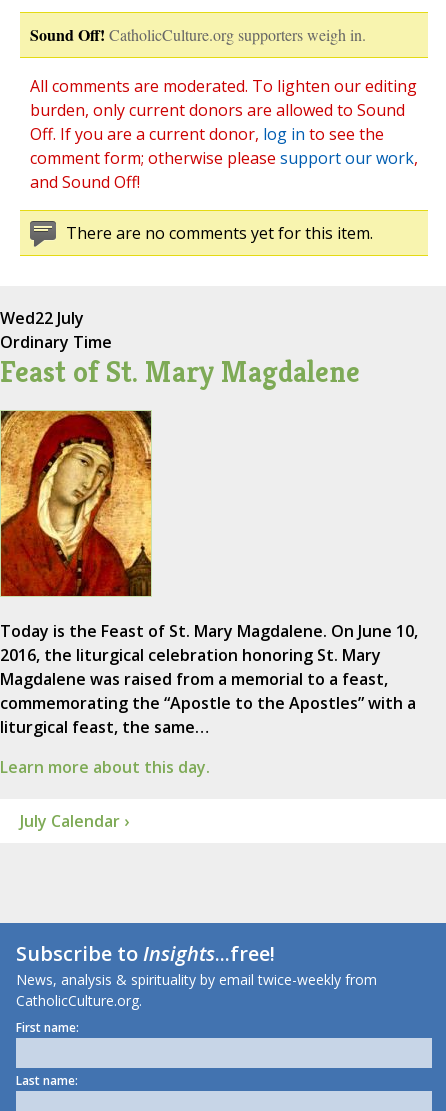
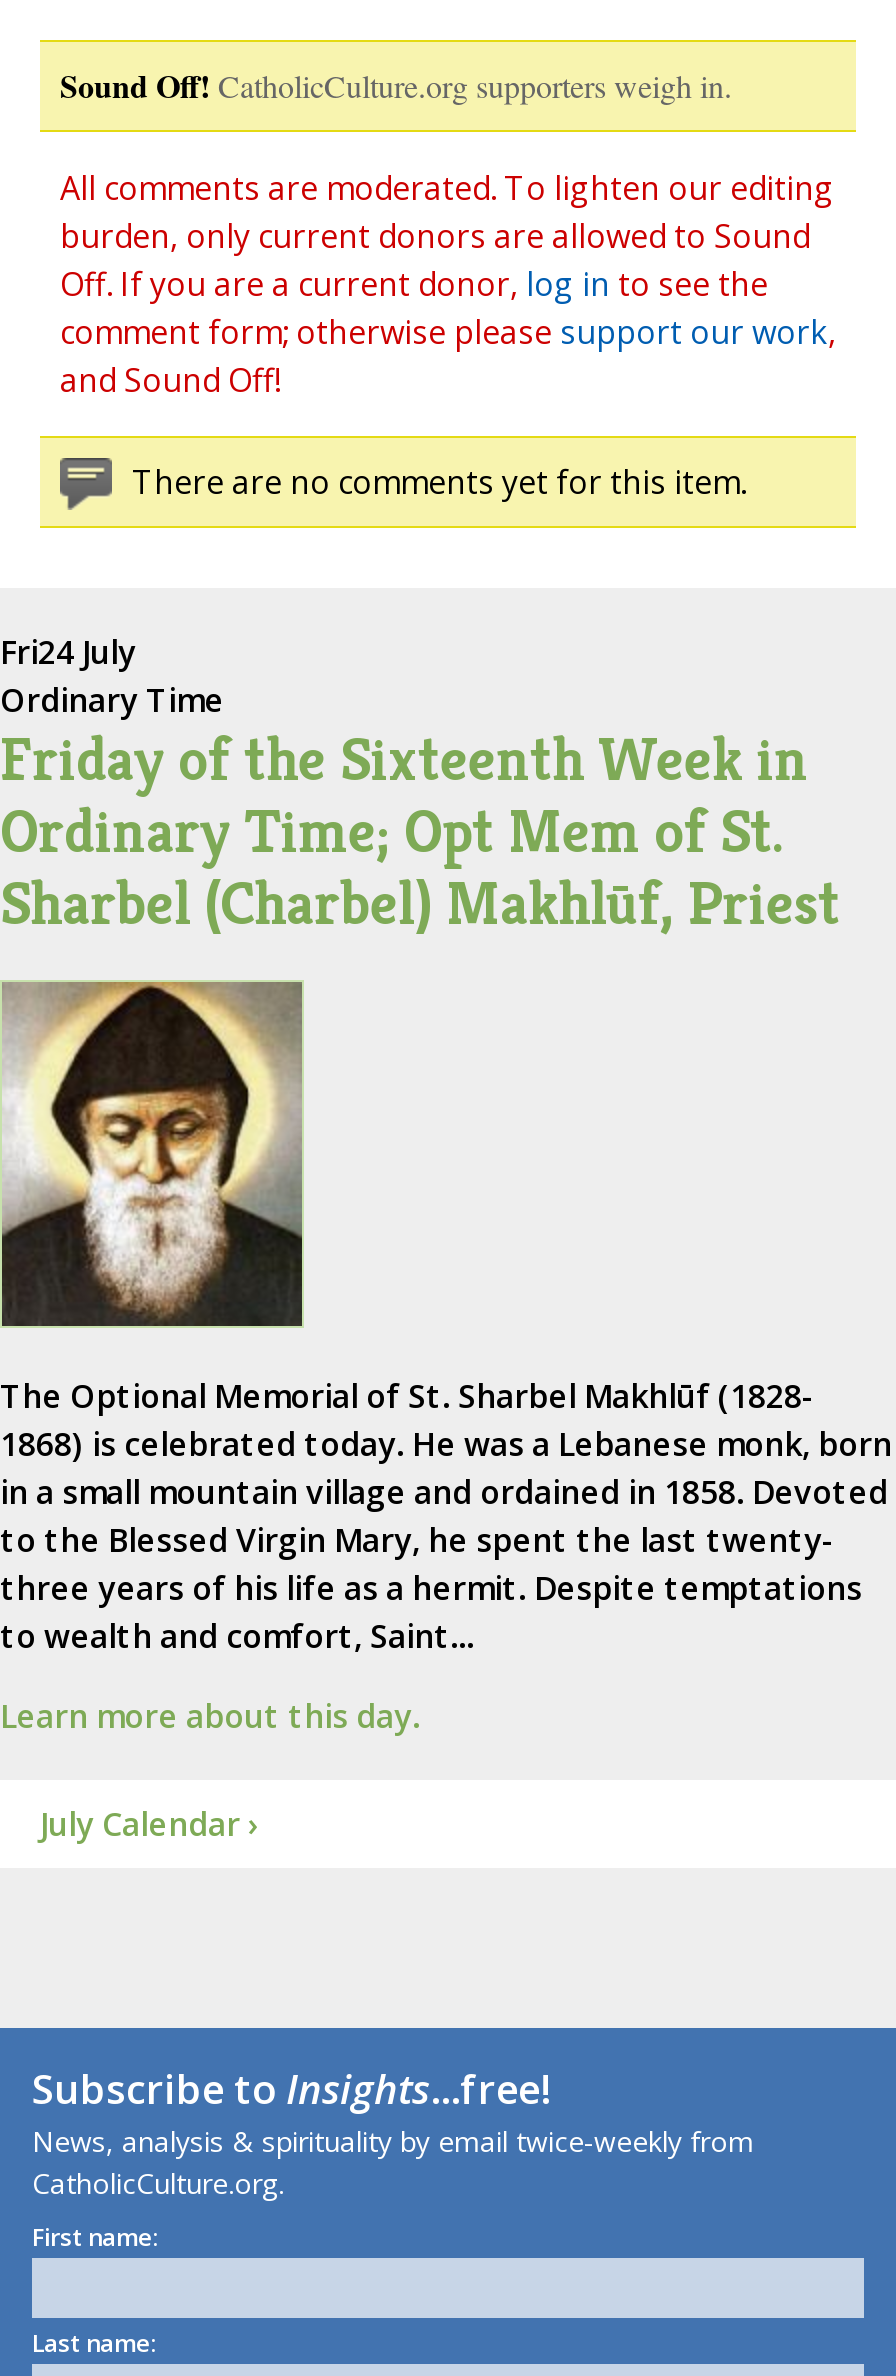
- Wed22 July
+ Fri24 July

- Feast of St. Mary Magdalene
+ Friday of the Sixteenth Week in
+ Ordinary Time; Opt Mem of St.
+ Sharbel (Charbel) Makhlūf, Priest

- [image]
+ [image]

- Today is the Feast of St. Mary Magdalene. On June 10,
- 2016, the liturgical celebration honoring St. Mary
- Magdalene was raised from a memorial to a feast,
- commemorating the “Apostle to the Apostles” with a
- liturgical feast, the same…
+ The Optional Memorial of St. Sharbel Makhlūf (1828-
+ 1868) is celebrated today. He was a Lebanese monk, born
+ in a small mountain village and ordained in 1858. Devoted
+ to the Blessed Virgin Mary, he spent the last twenty-
+ three years of his life as a hermit. Despite temptations
+ to wealth and comfort, Saint…
